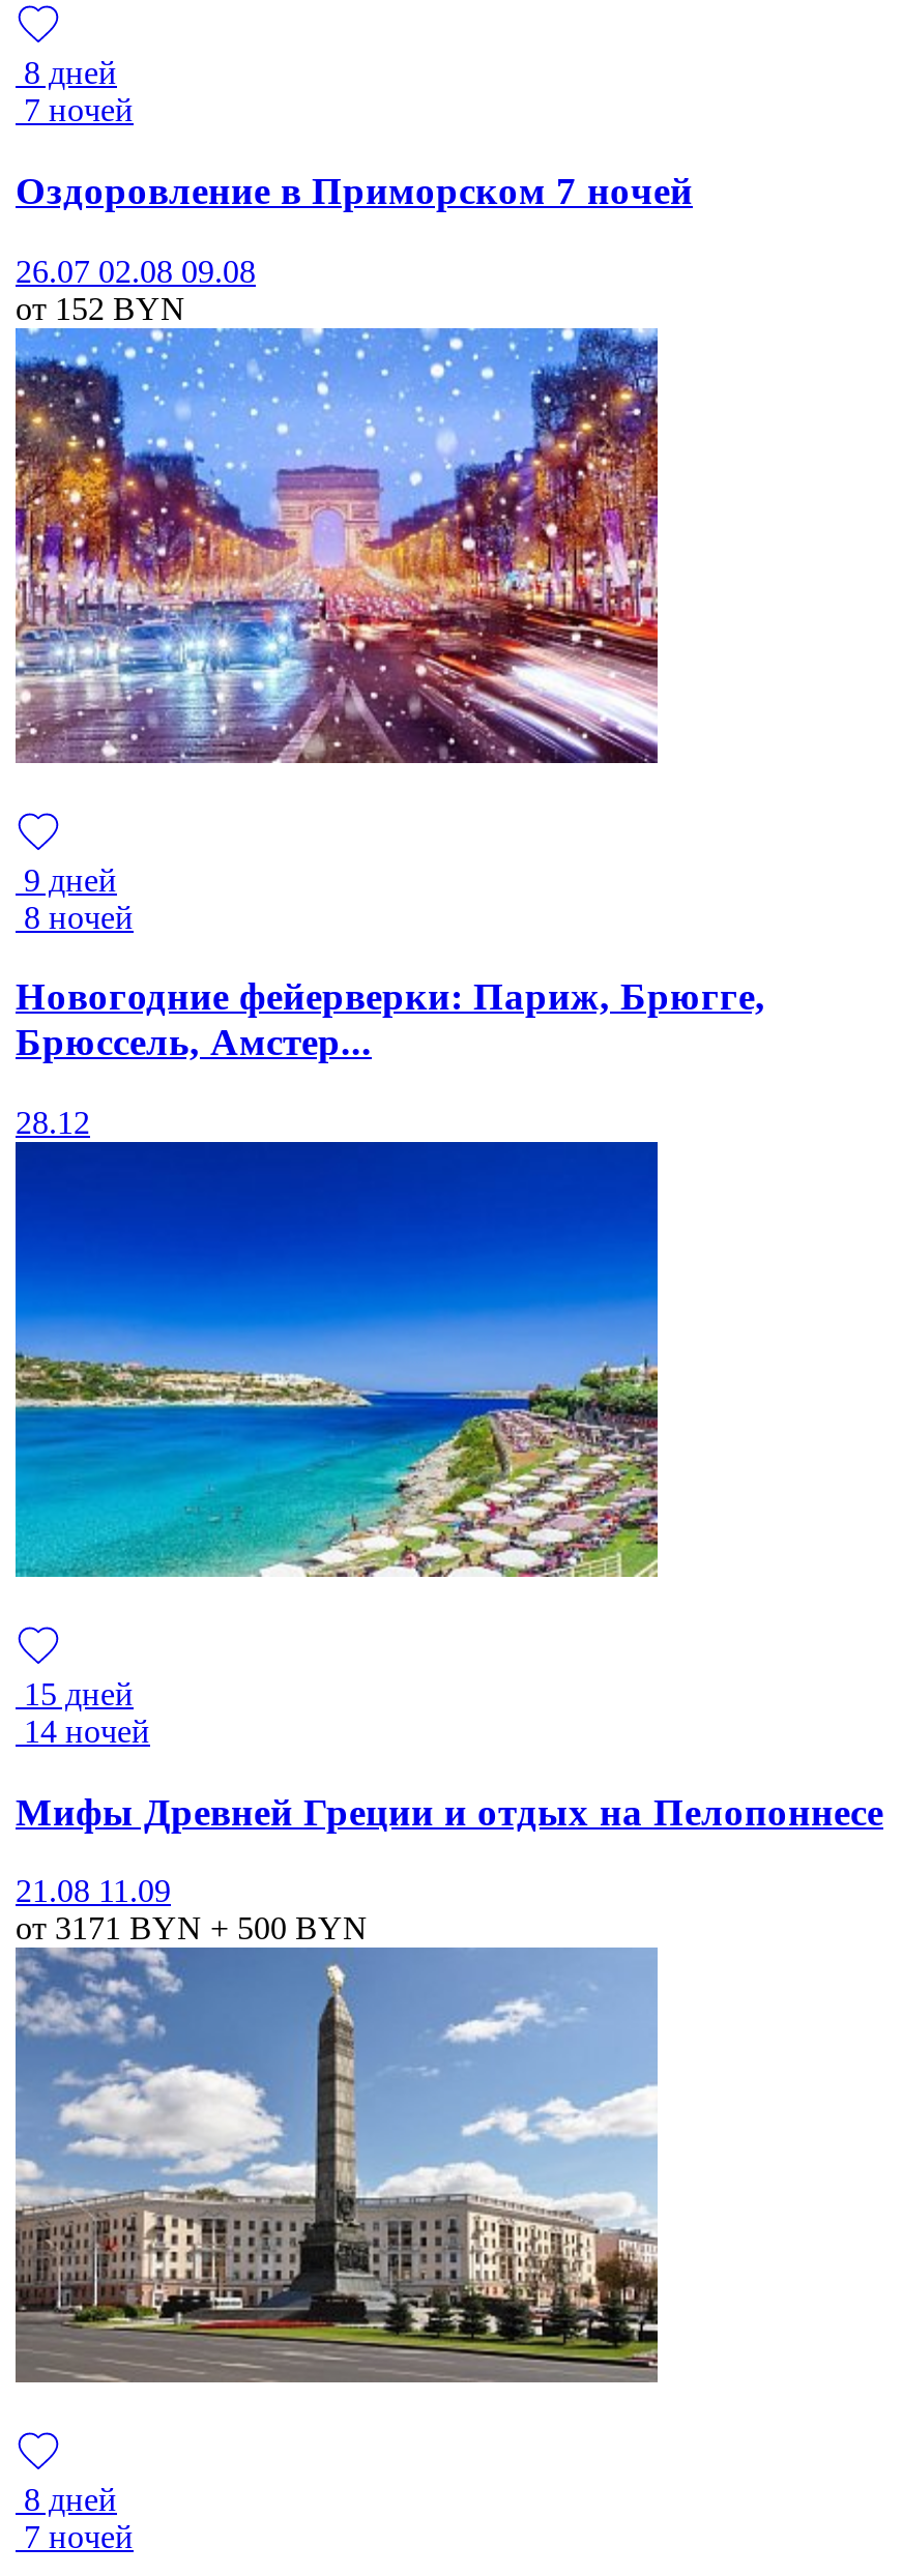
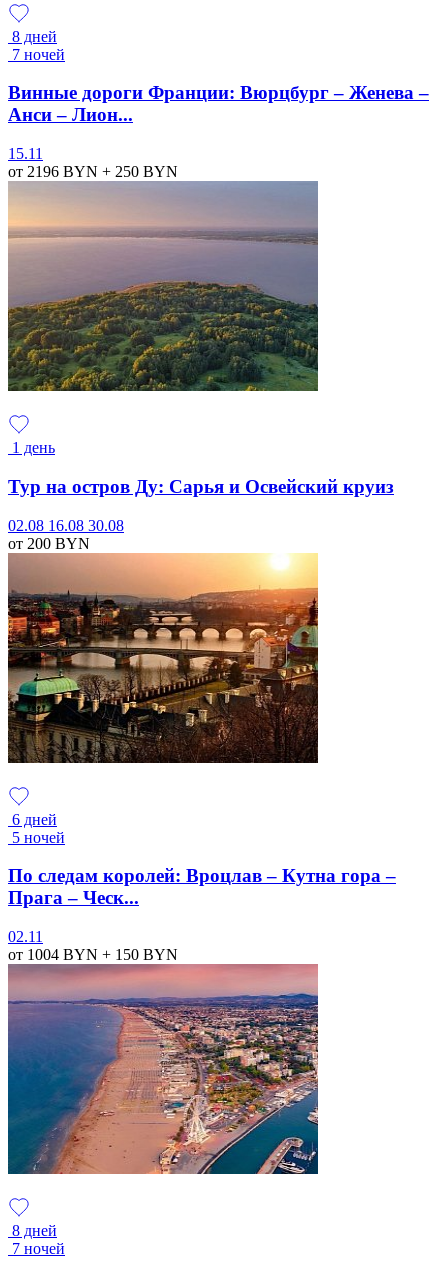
- Оздоровление в Приморском 7 ночей
+ Винные дороги Франции: Вюрцбург – Женева –
+ Анси – Лион...

- 26.07 02.08 09.08
- от 152 BYN
+ 15.11
+ от 2196 BYN + 250 BYN

- [image]
+ [image]

- 9 дней
- 8 ночей
+ 1 день

- Новогодние фейерверки: Париж, Брюгге,
- Брюссель, Амстер...
+ Тур на остров Ду: Сарья и Освейский круиз

- 28.12
+ 02.08 16.08 30.08
+ от 200 BYN

- [image]
+ [image]

- 15 дней
- 14 ночей
+ 6 дней
+ 5 ночей

- Мифы Древней Греции и отдых на Пелопоннесе
+ По следам королей: Вроцлав – Кутна гора –
+ Прага – Ческ...

- 21.08 11.09
- от 3171 BYN + 500 BYN
+ 02.11
+ от 1004 BYN + 150 BYN

- [image]
+ [image]
